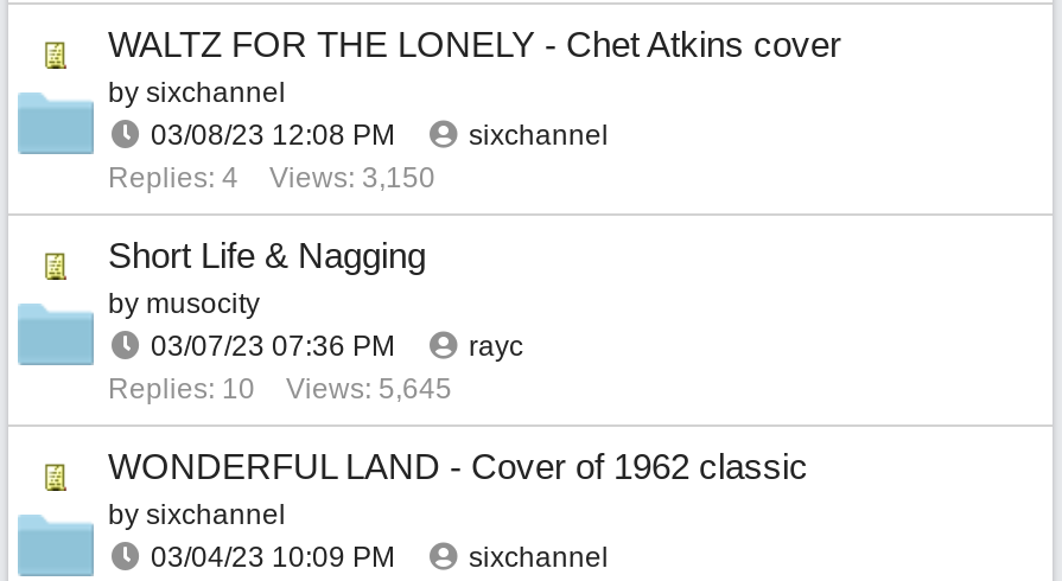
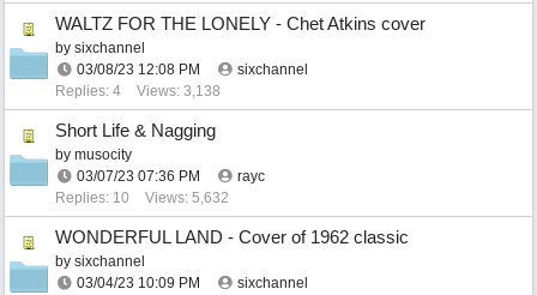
- Replies: 4 Views: 3,150
+ Replies: 4 Views: 3,138

- Replies: 10 Views: 5,645
+ Replies: 10 Views: 5,632
